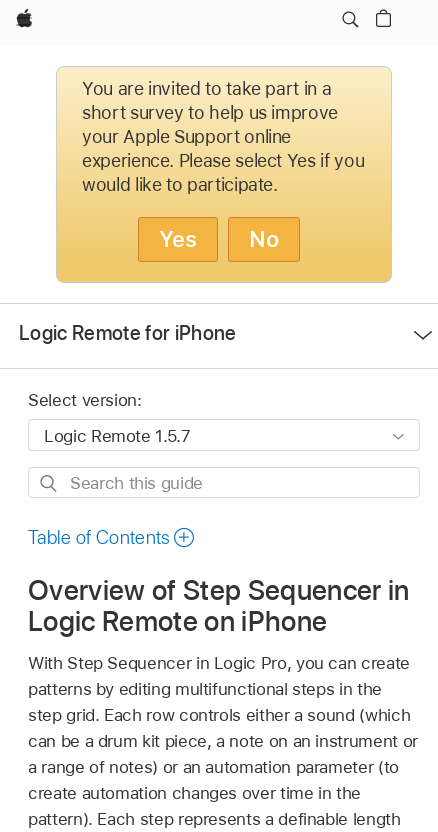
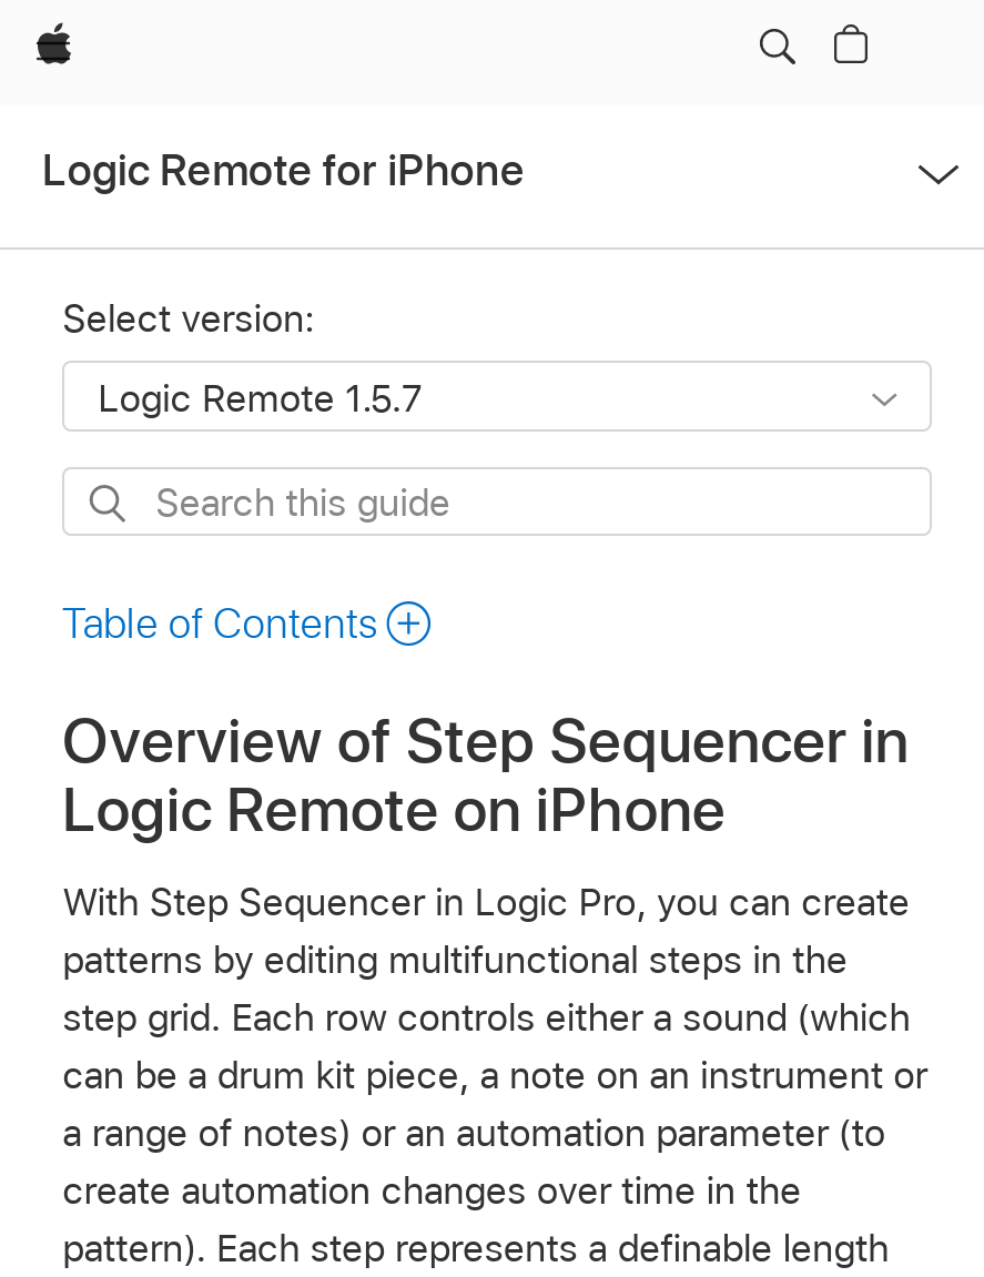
- [image]
- You are invited to take part in a
- short survey to help us improve
- your Apple Support online
- experience. Please select Yes if you
- would like to participate.
- Yes
- No
